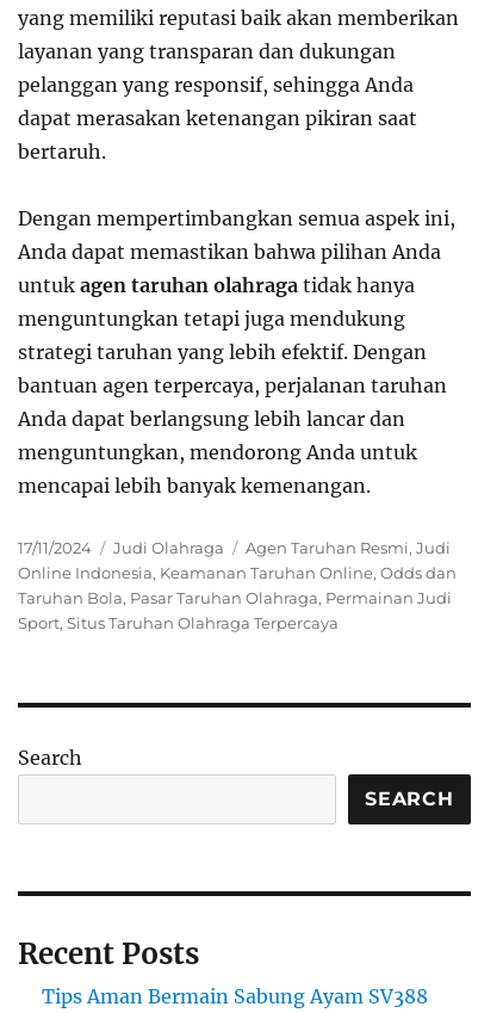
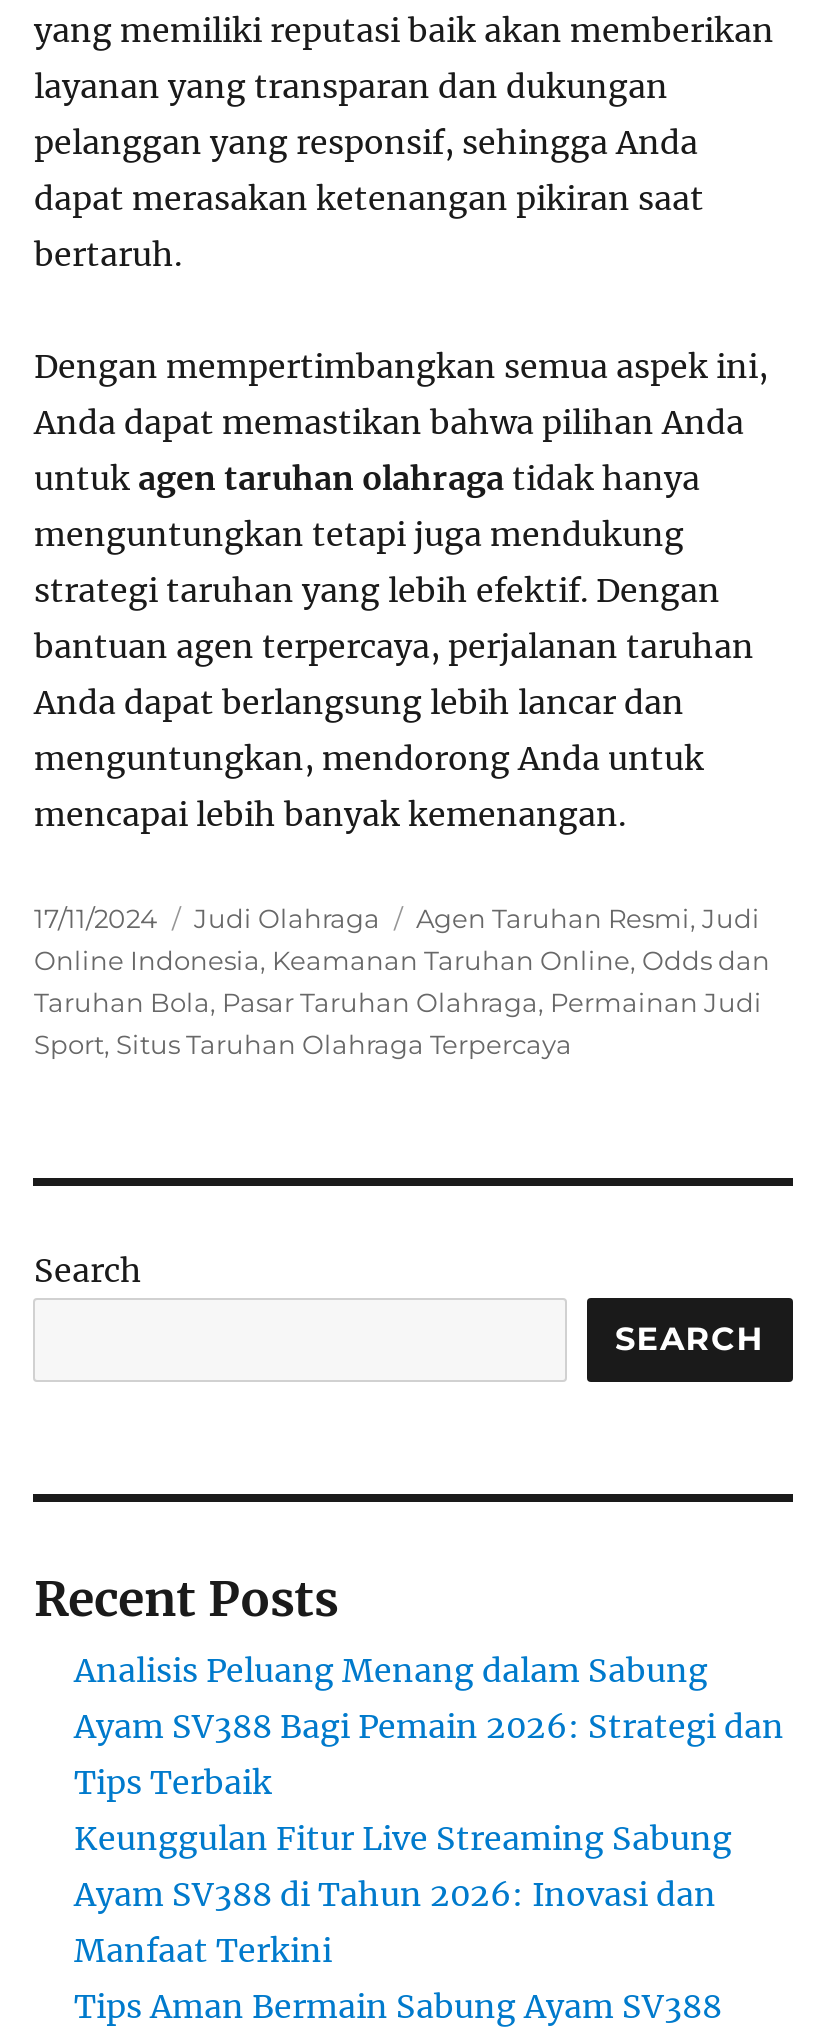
+ Analisis Peluang Menang dalam Sabung
+ Ayam SV388 Bagi Pemain 2026: Strategi dan
+ Tips Terbaik
+ Keunggulan Fitur Live Streaming Sabung
+ Ayam SV388 di Tahun 2026: Inovasi dan
+ Manfaat Terkini
